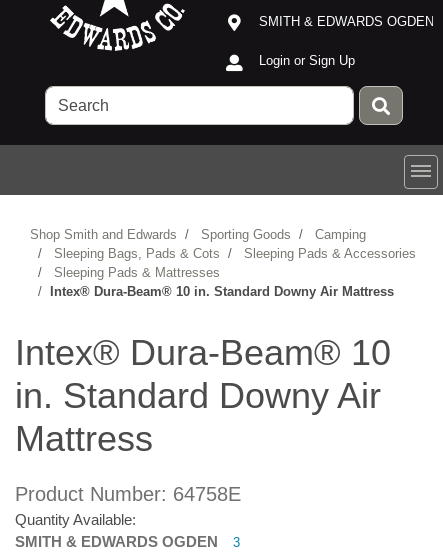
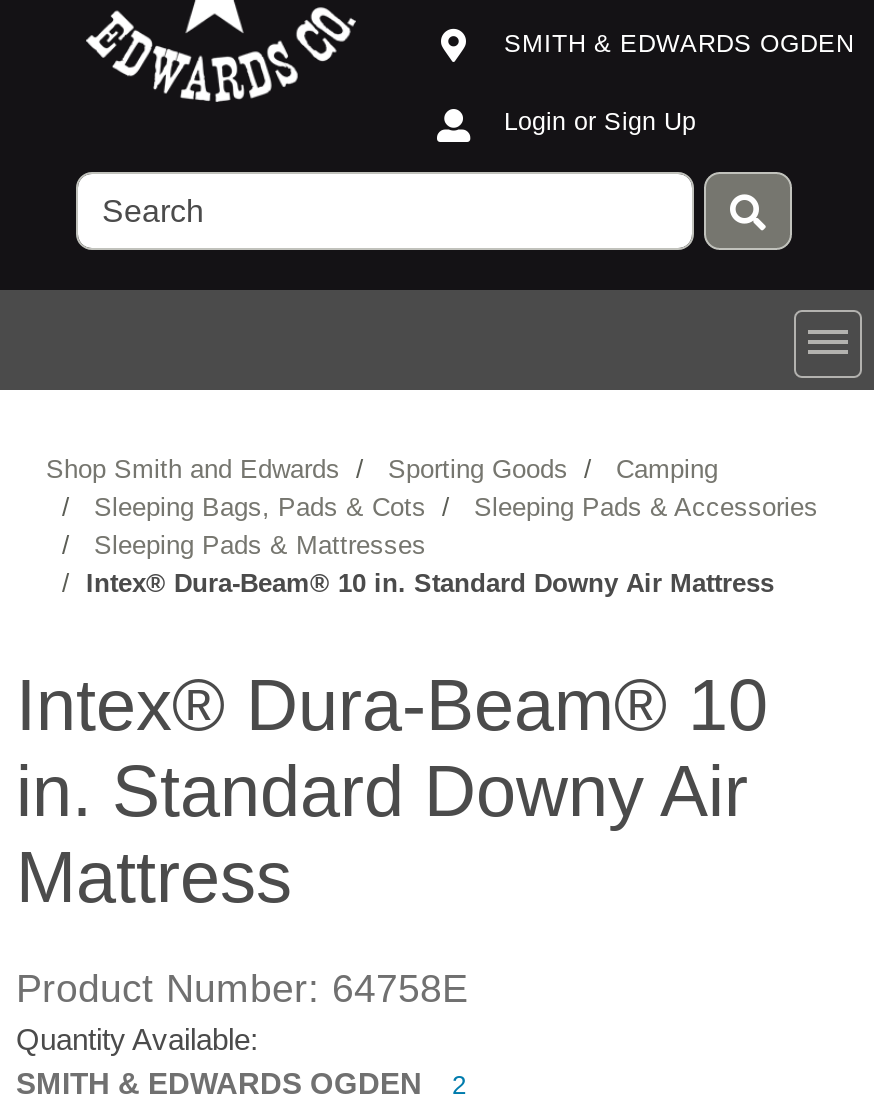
- SMITH & EDWARDS OGDEN 3
+ SMITH & EDWARDS OGDEN 2
